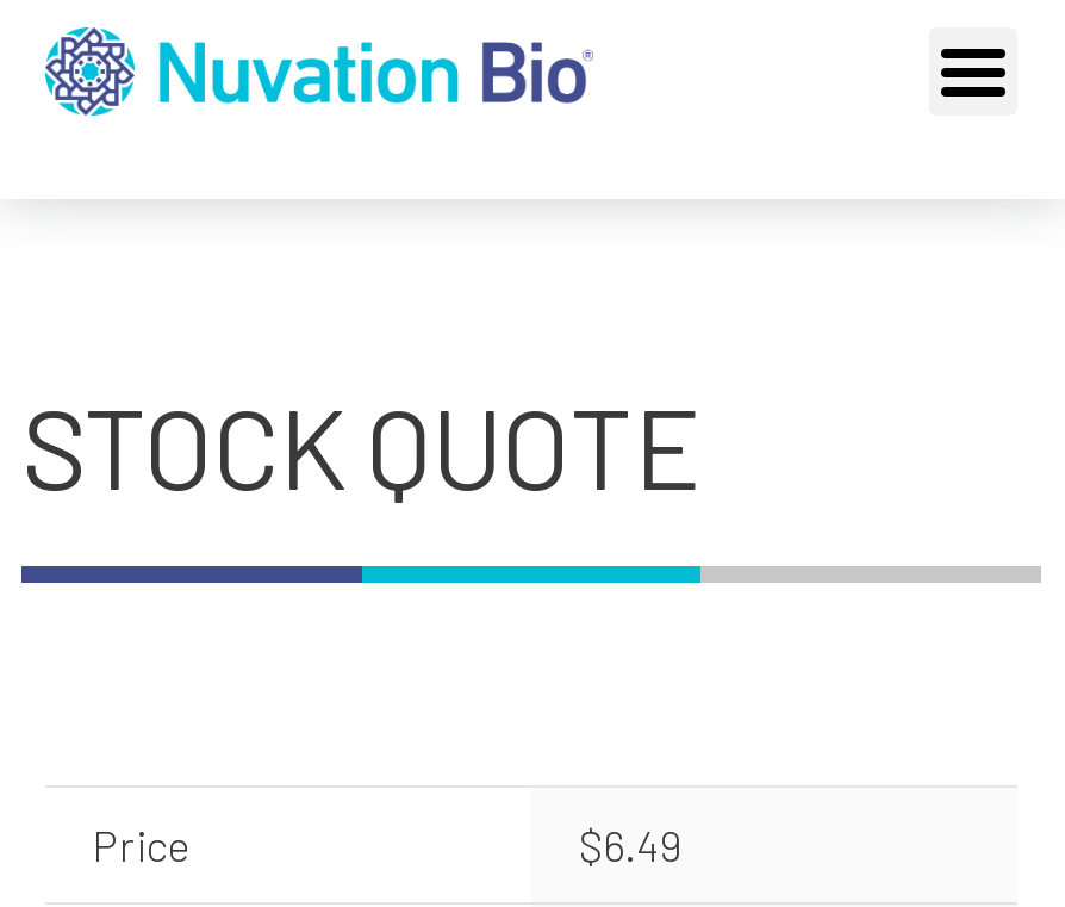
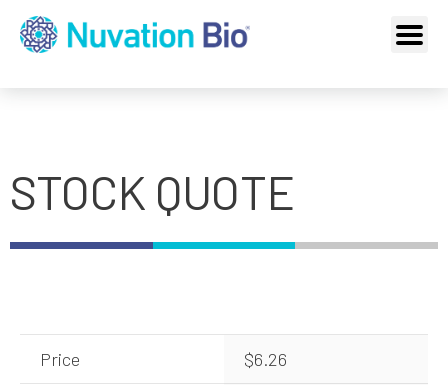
- $6.49
+ $6.26
